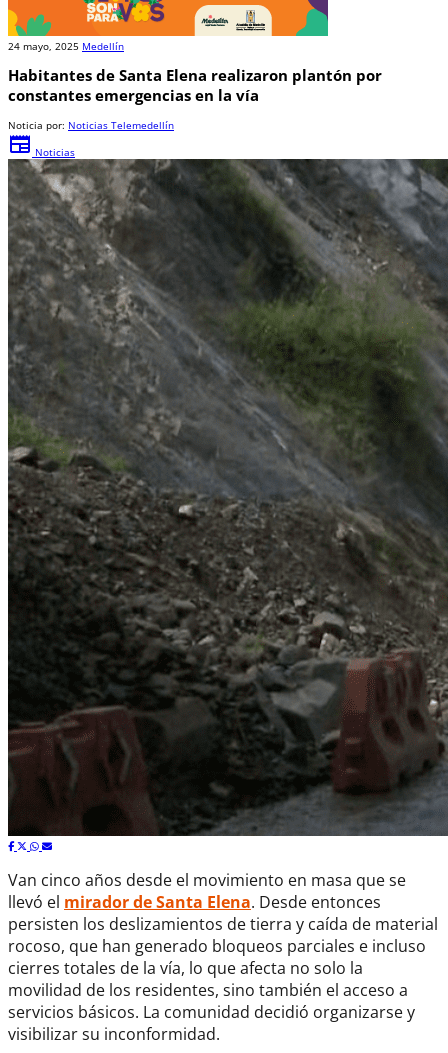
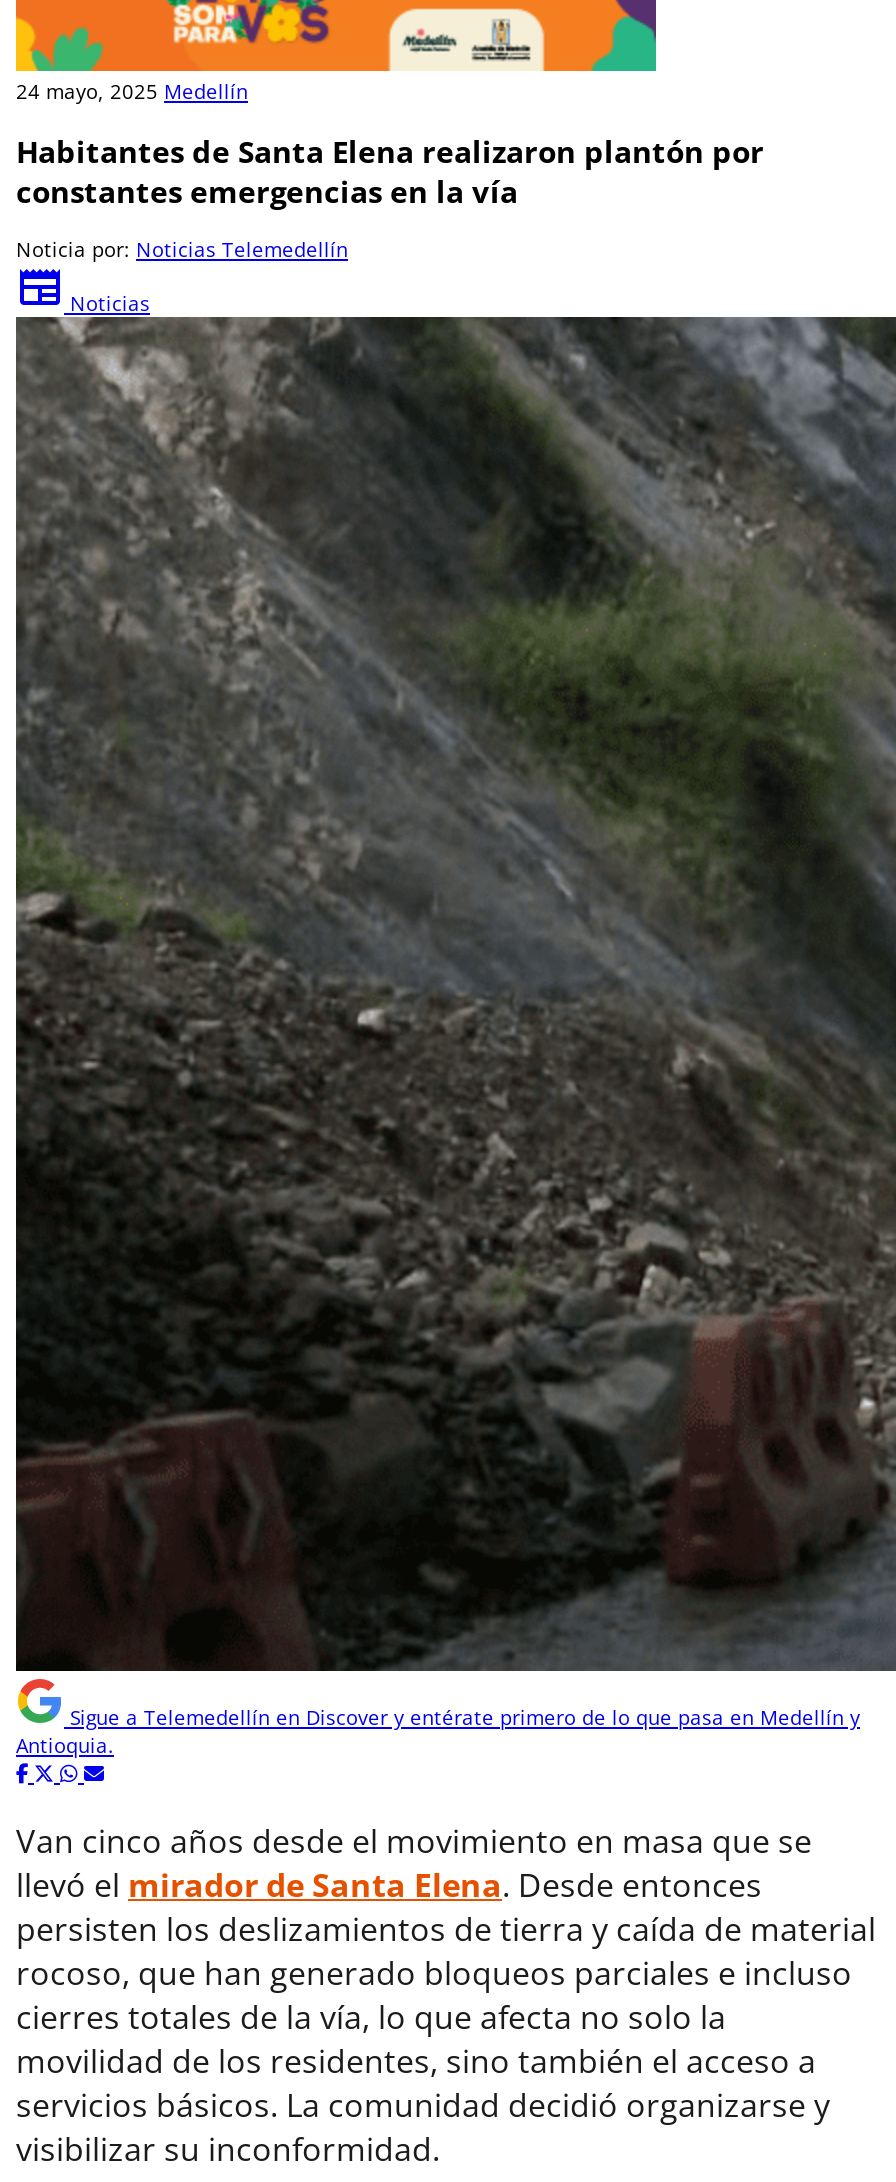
+ Sigue a Telemedellín en Discover y entérate primero de lo que pasa en Medellín y
+ Antioquia.
